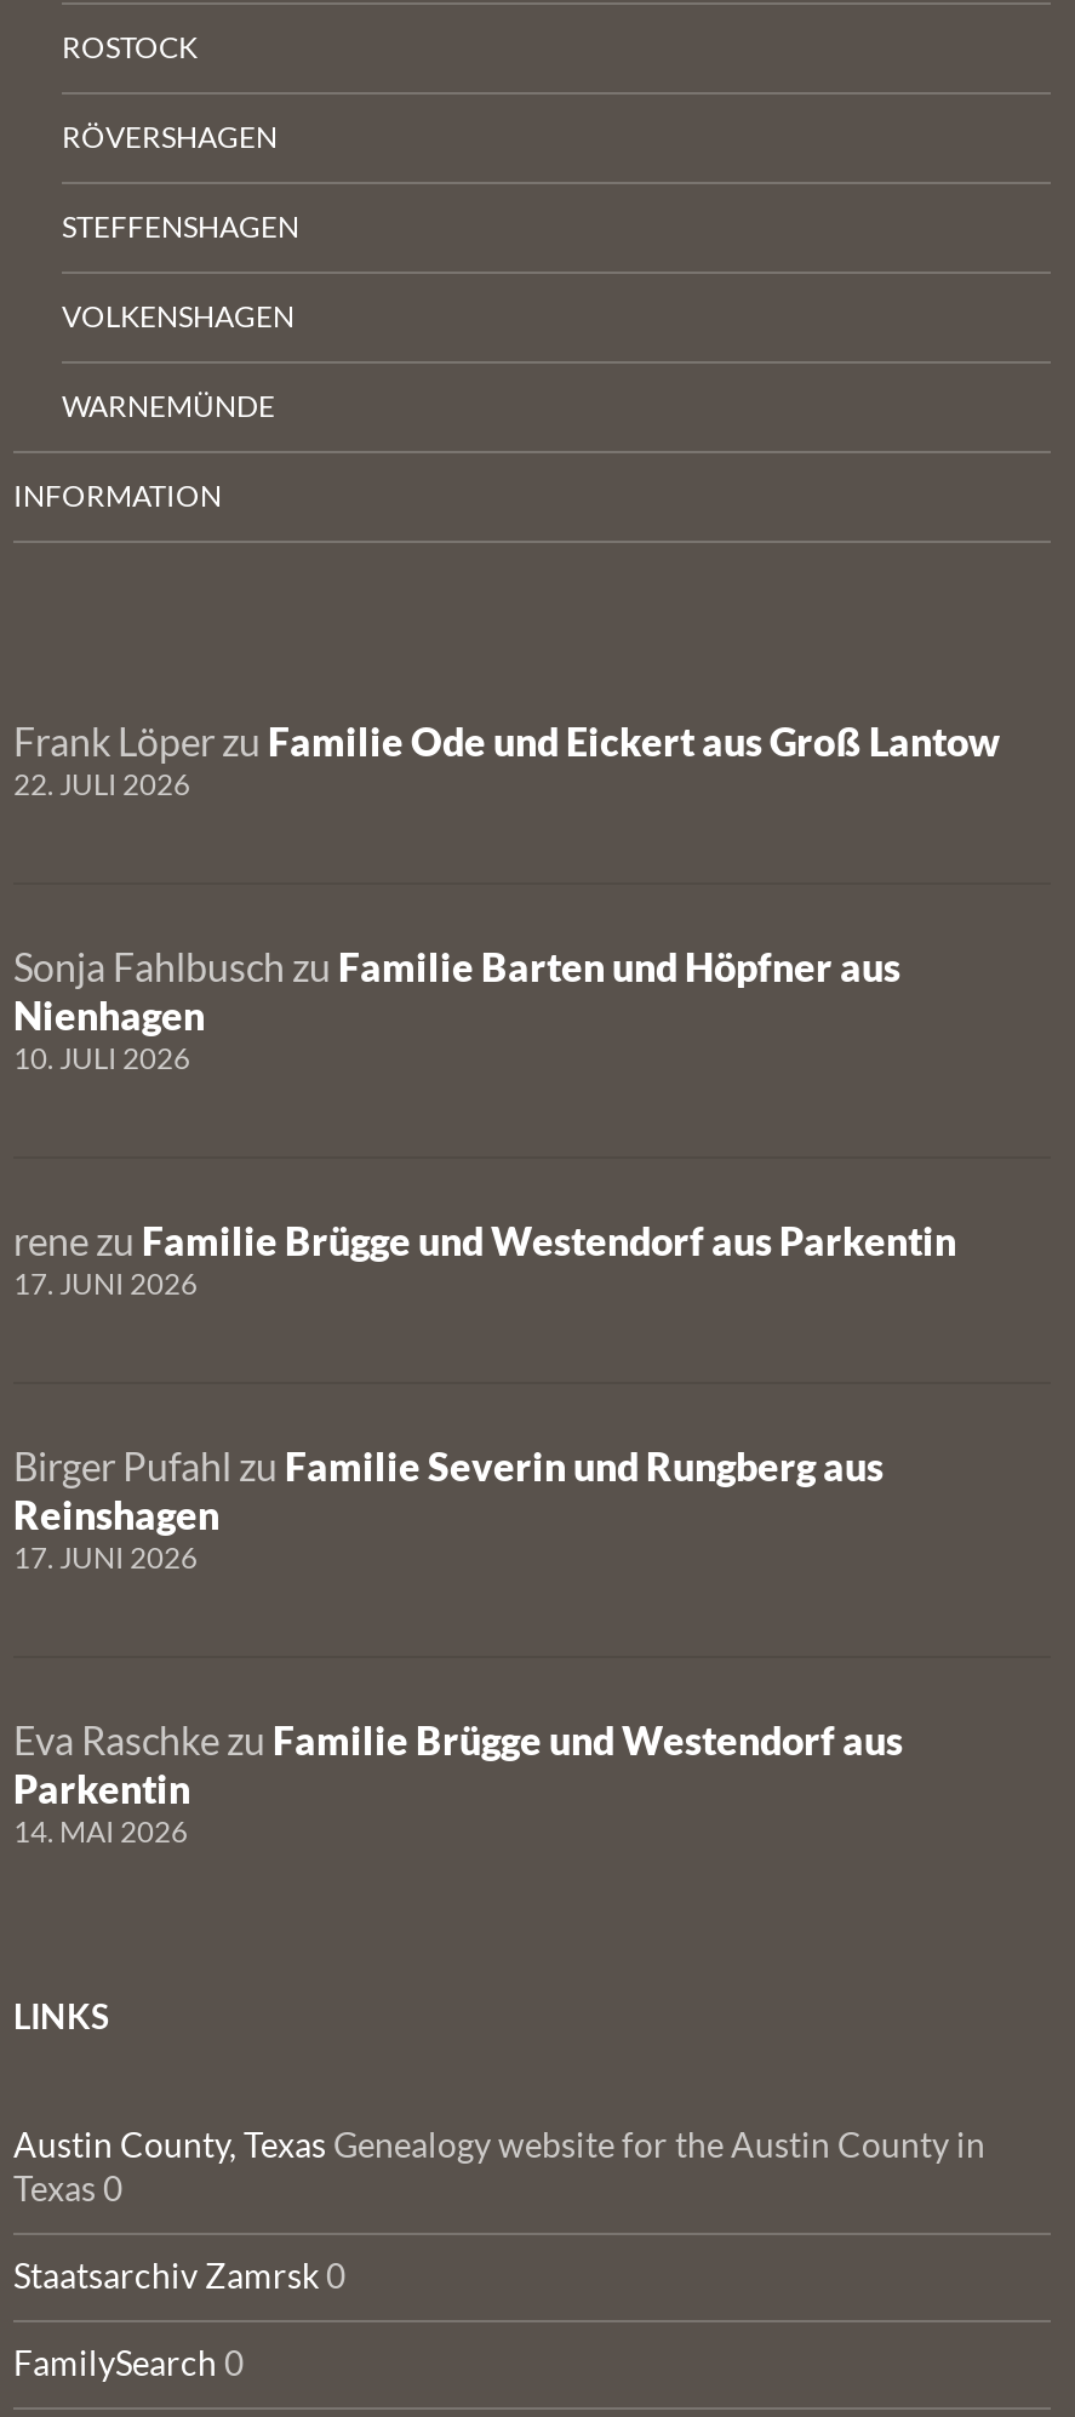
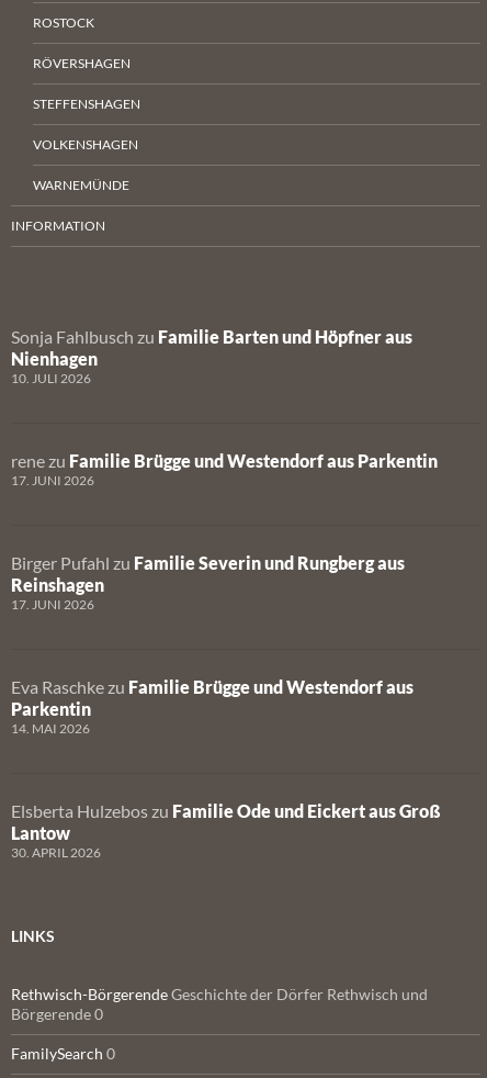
- Frank Löper zu Familie Ode und Eickert aus Groß Lantow
- 22. JULI 2026

moved up: Sonja Fahlbusch zu Familie Barten und Höpfner aus | Nienhagen | 10. JULI 2026 | ... | Parkentin | 14. MAI 2026

+ Elsberta Hulzebos zu Familie Ode und Eickert aus Groß
+ Lantow
+ 30. APRIL 2026

moved down: LINKS

- Austin County, Texas Genealogy website for the Austin County in
- Texas 0
- Staatsarchiv Zamrsk 0
+ Rethwisch-Börgerende Geschichte der Dörfer Rethwisch und
+ Börgerende 0
